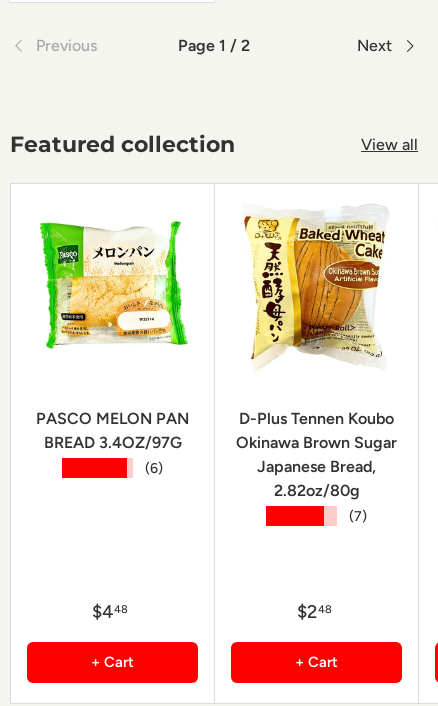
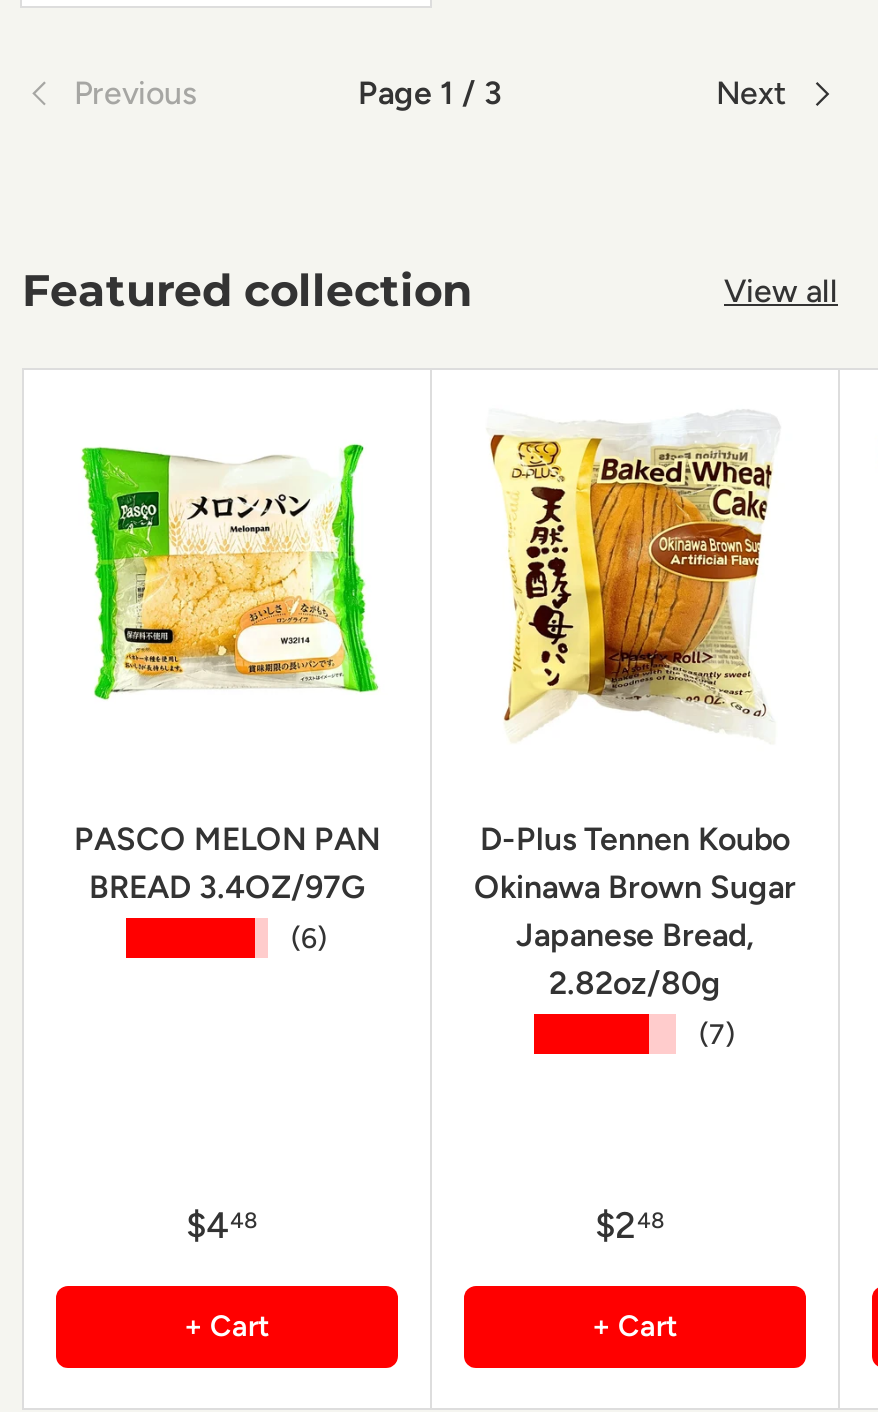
- Page 1 / 2
+ Page 1 / 3
